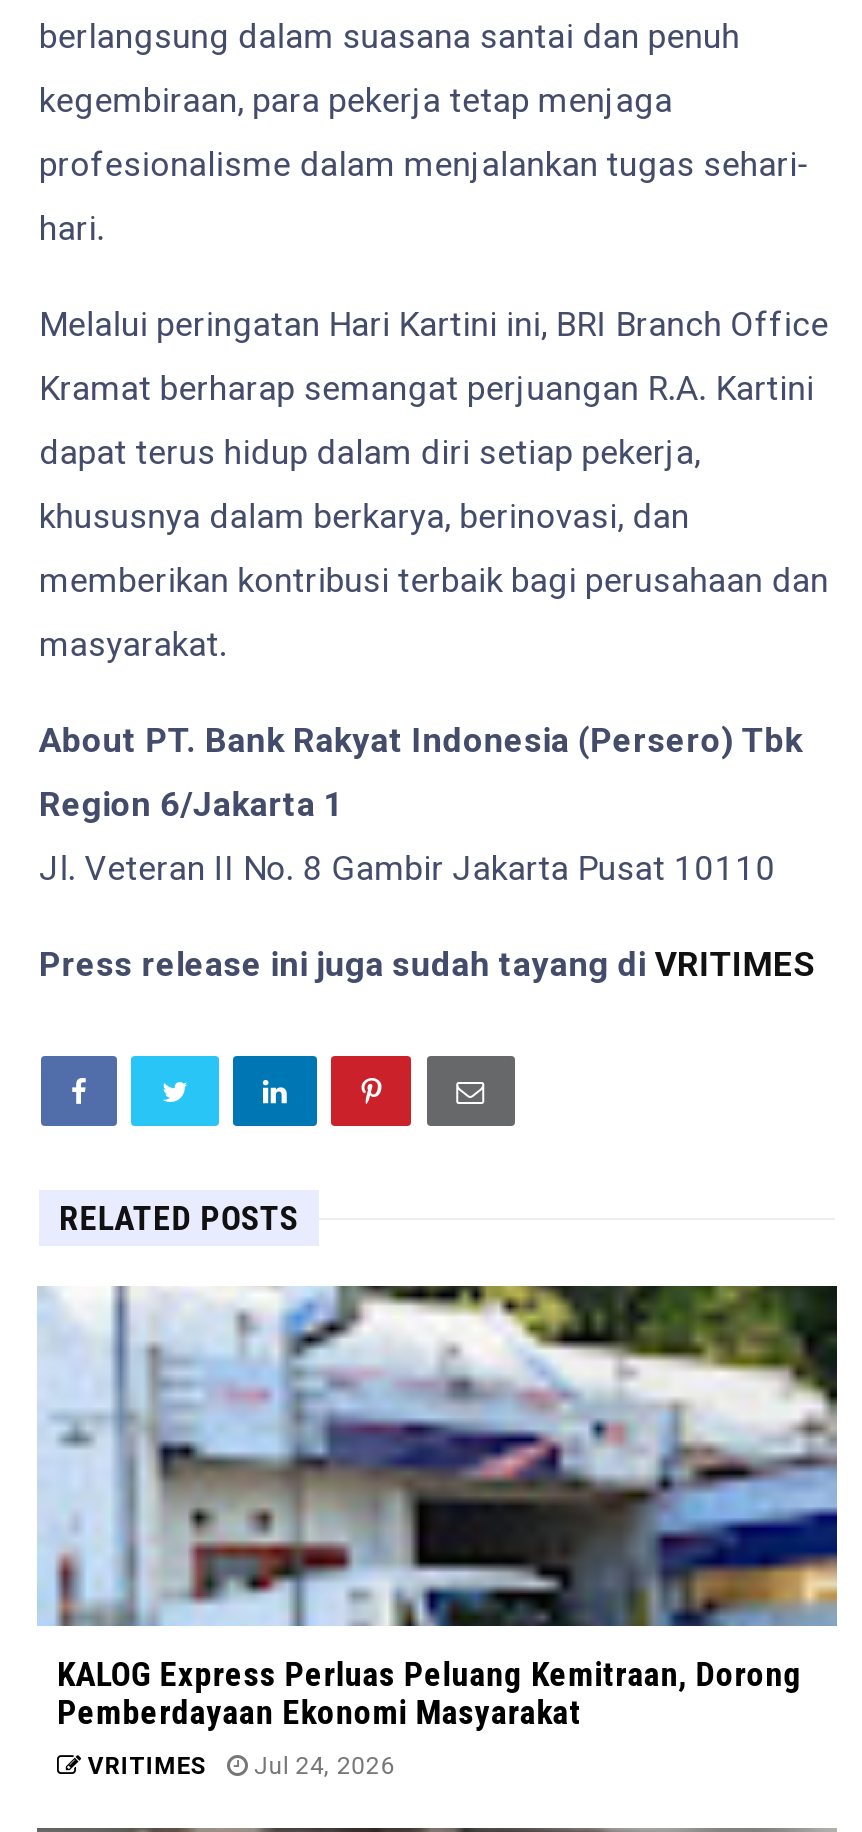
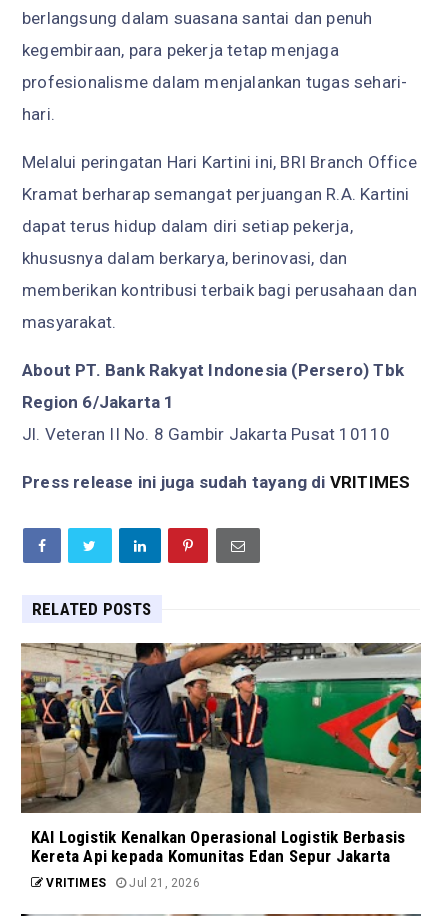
- [image]
- KALOG Express Perluas Peluang Kemitraan, Dorong
- Pemberdayaan Ekonomi Masyarakat
+ [image]
+ KAI Logistik Kenalkan Operasional Logistik Berbasis
+ Kereta Api kepada Komunitas Edan Sepur Jakarta

- VRITIMES Jul 24, 2026
+ VRITIMES Jul 21, 2026
